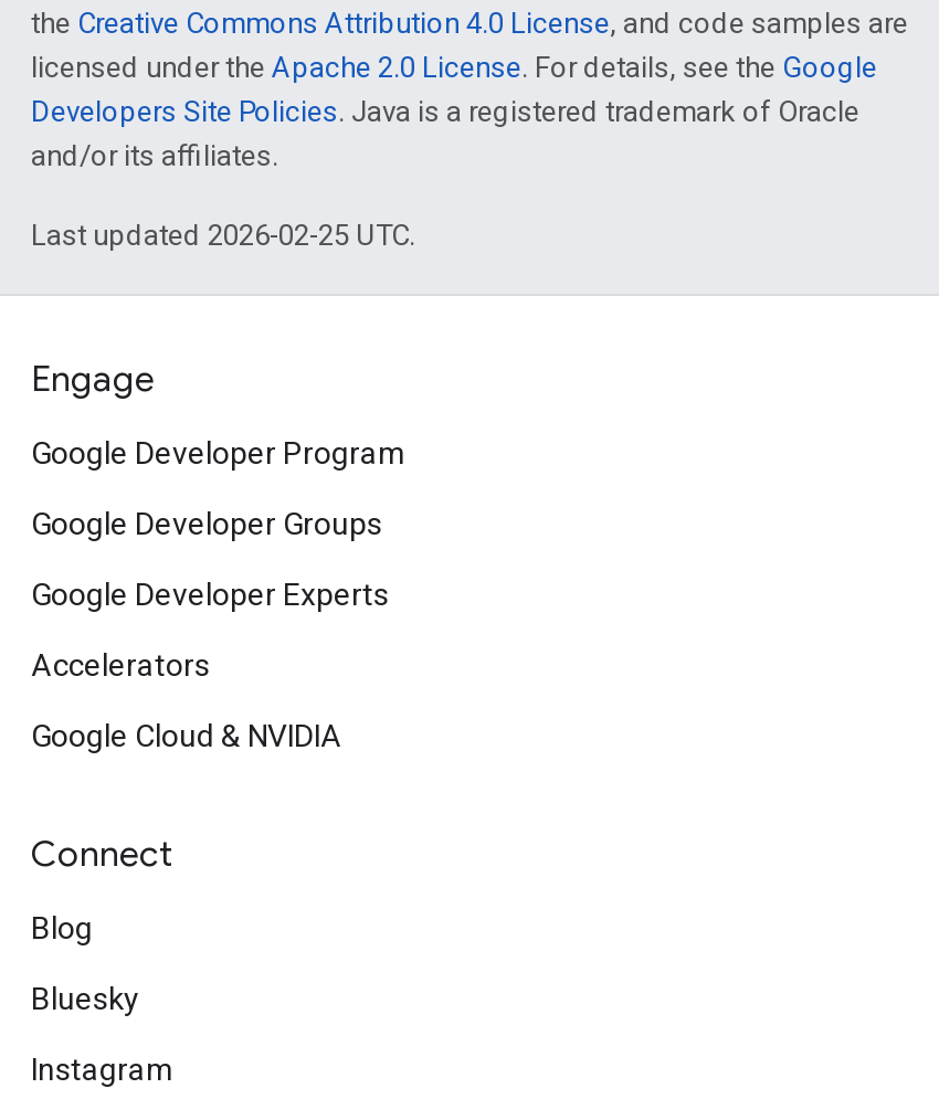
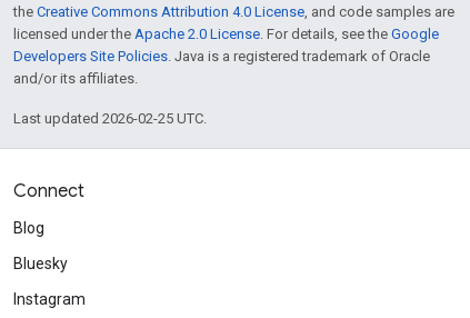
- Engage
- Google Developer Program
- Google Developer Groups
- Google Developer Experts
- Accelerators
- Google Cloud & NVIDIA
